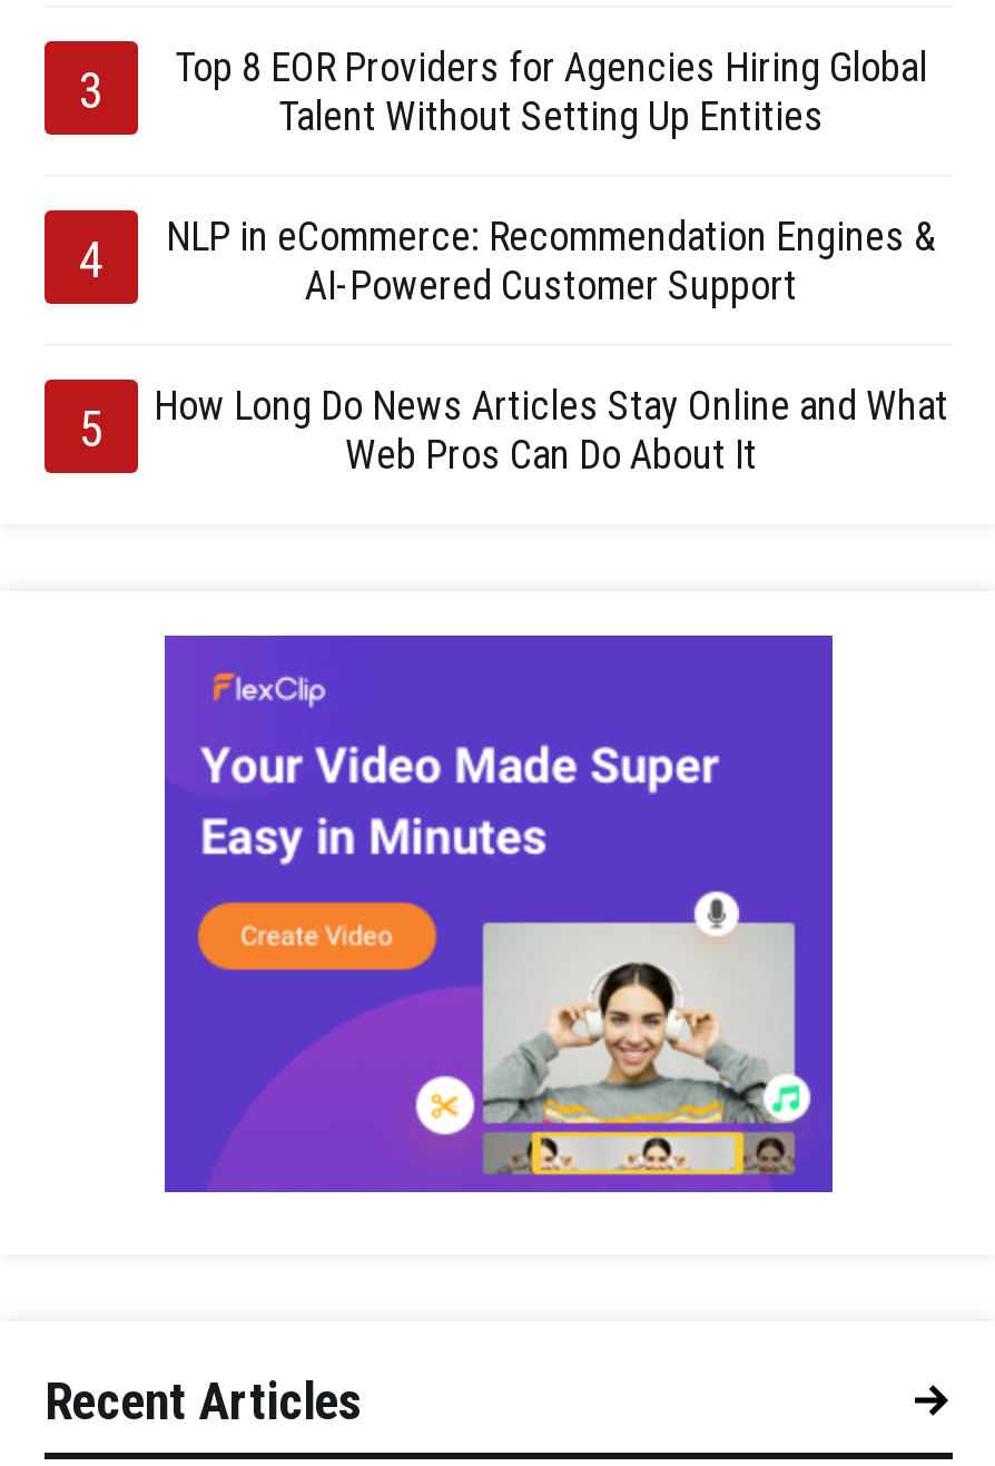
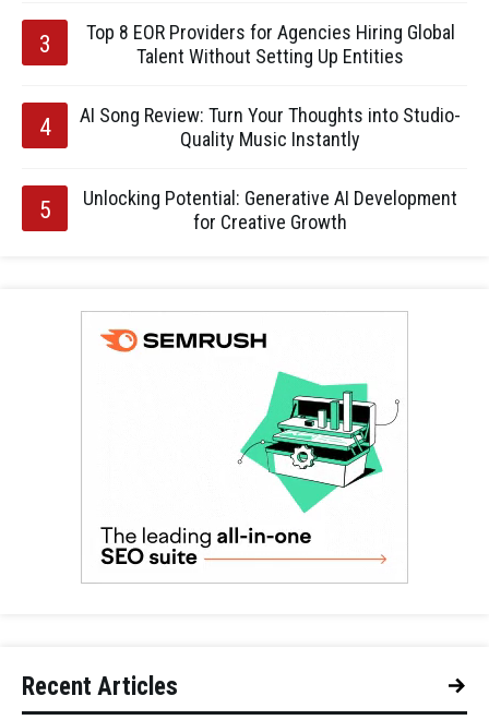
- NLP in eCommerce: Recommendation Engines &
- AI-Powered Customer Support
+ AI Song Review: Turn Your Thoughts into Studio-
+ Quality Music Instantly

- How Long Do News Articles Stay Online and What
- Web Pros Can Do About It
+ Unlocking Potential: Generative AI Development
+ for Creative Growth

- [image]
+ [image]
